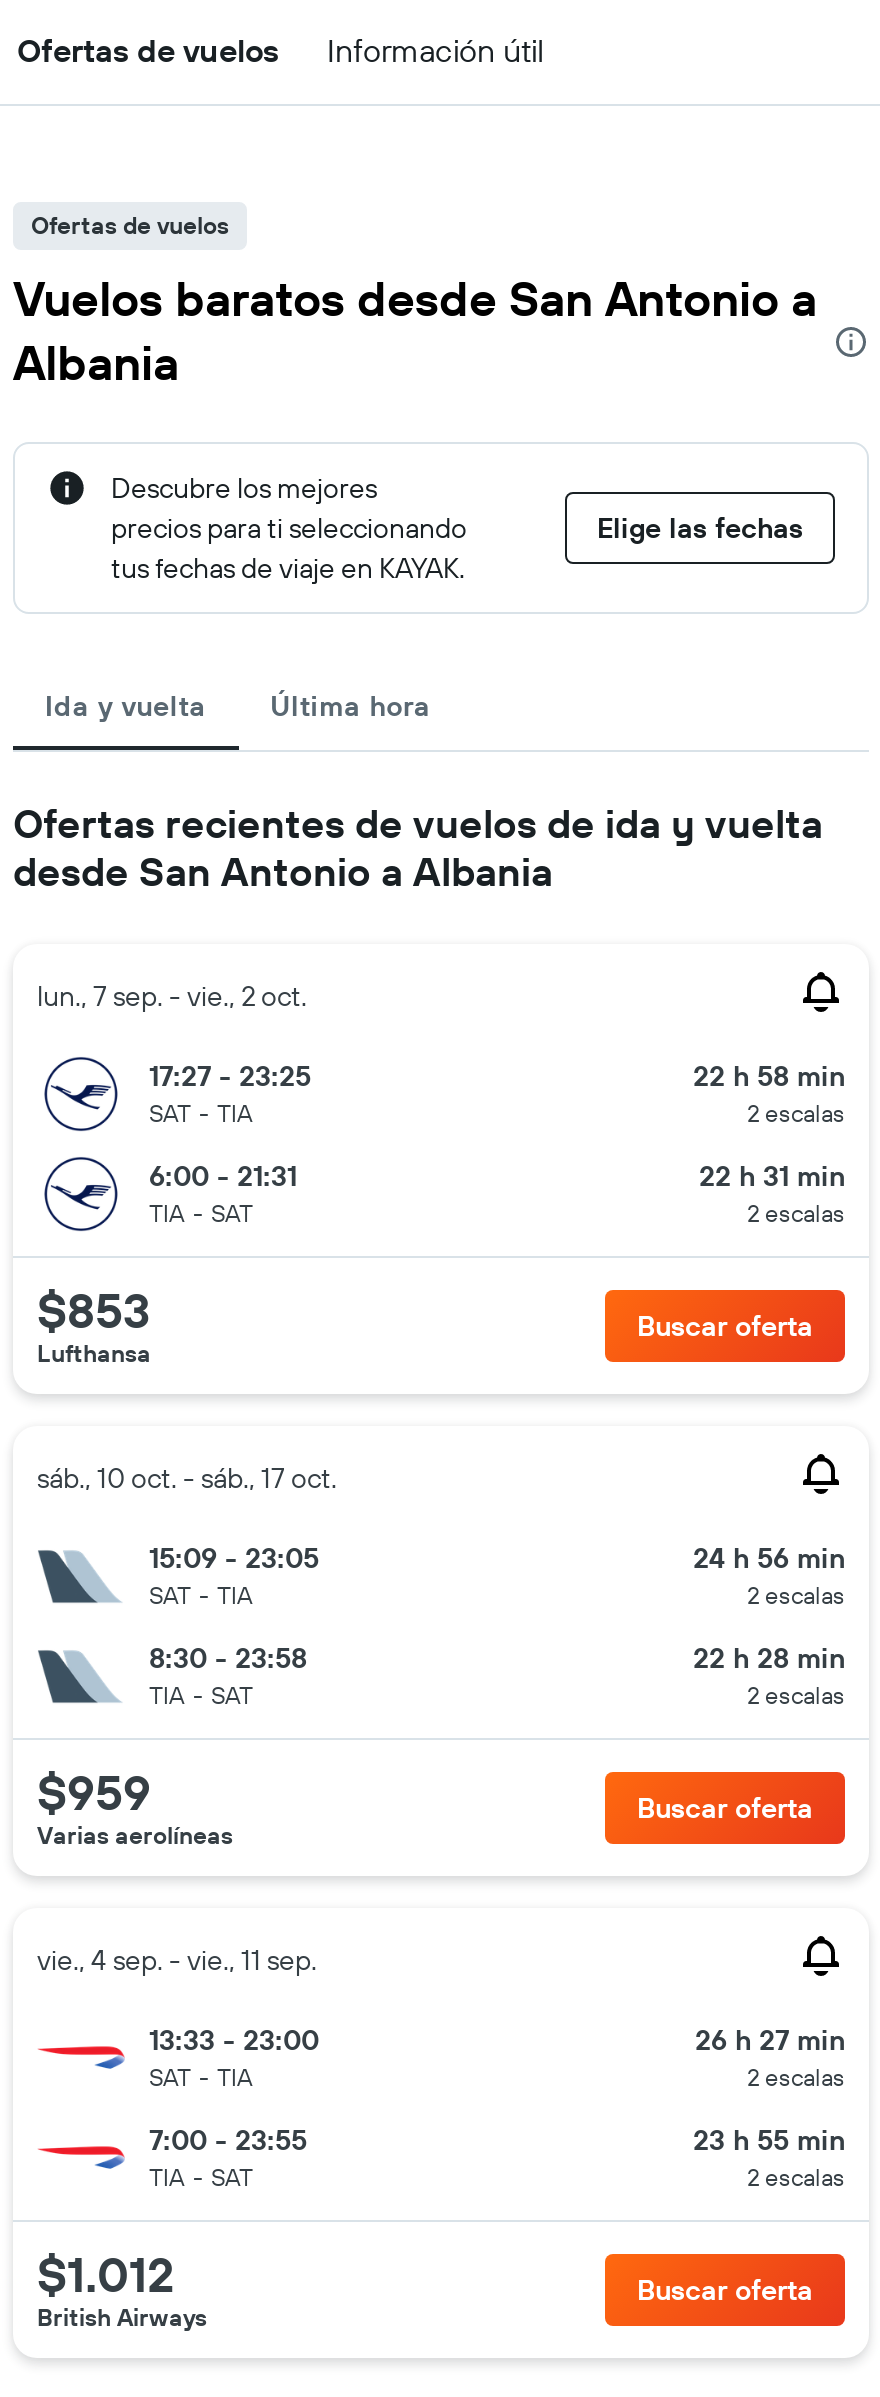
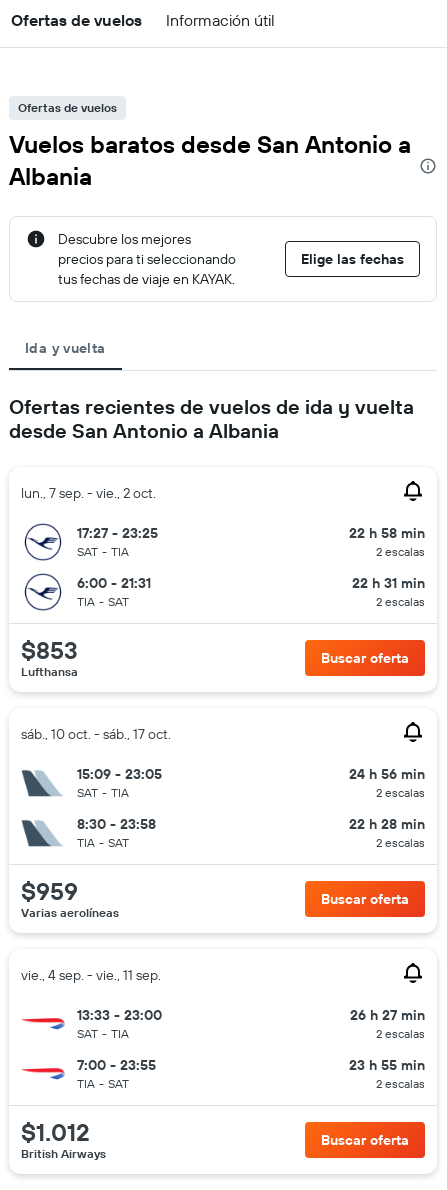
- Última hora
